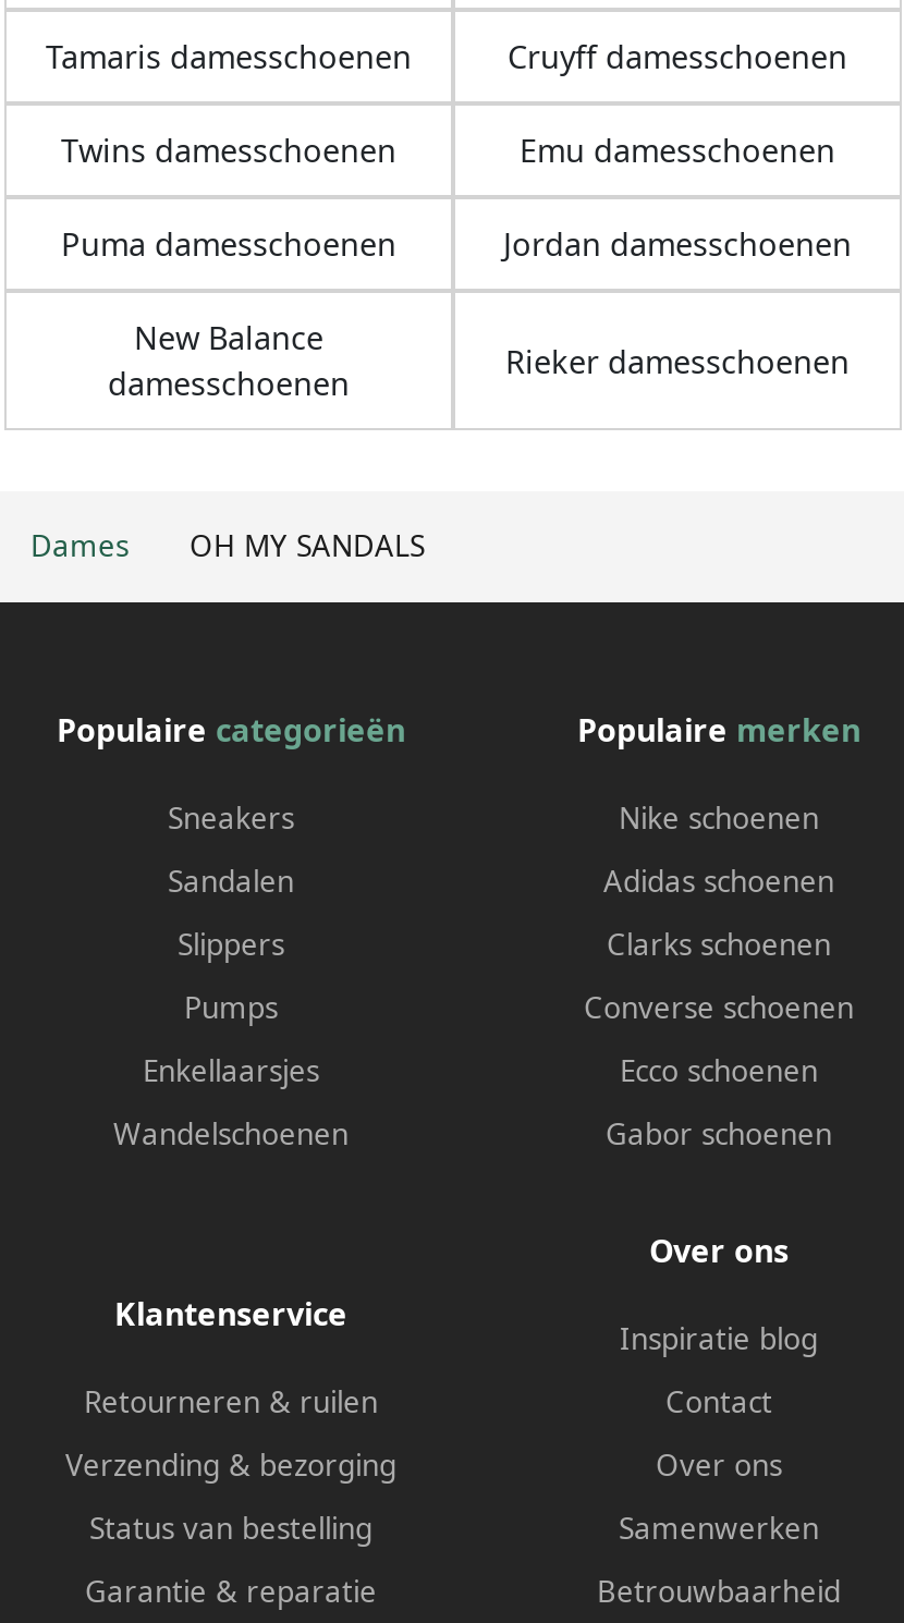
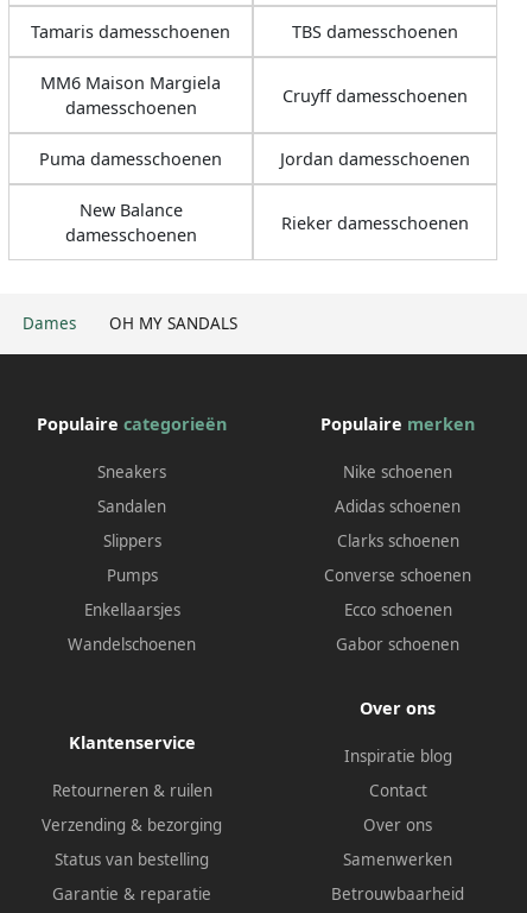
moved down: Cruyff damesschoenen

+ TBS damesschoenen
+ MM6 Maison Margiela
+ damesschoenen

- Twins damesschoenen
- Emu damesschoenen
